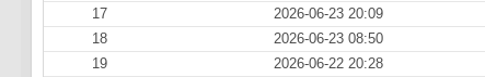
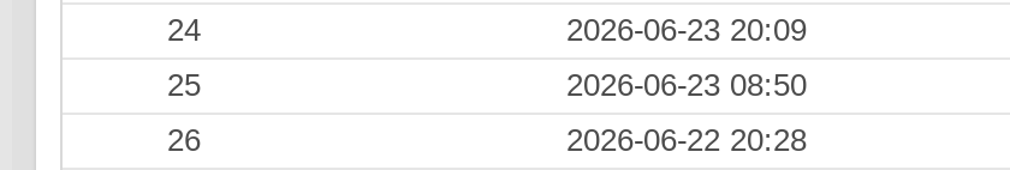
- 17
+ 24

- 18
+ 25

- 19
+ 26
